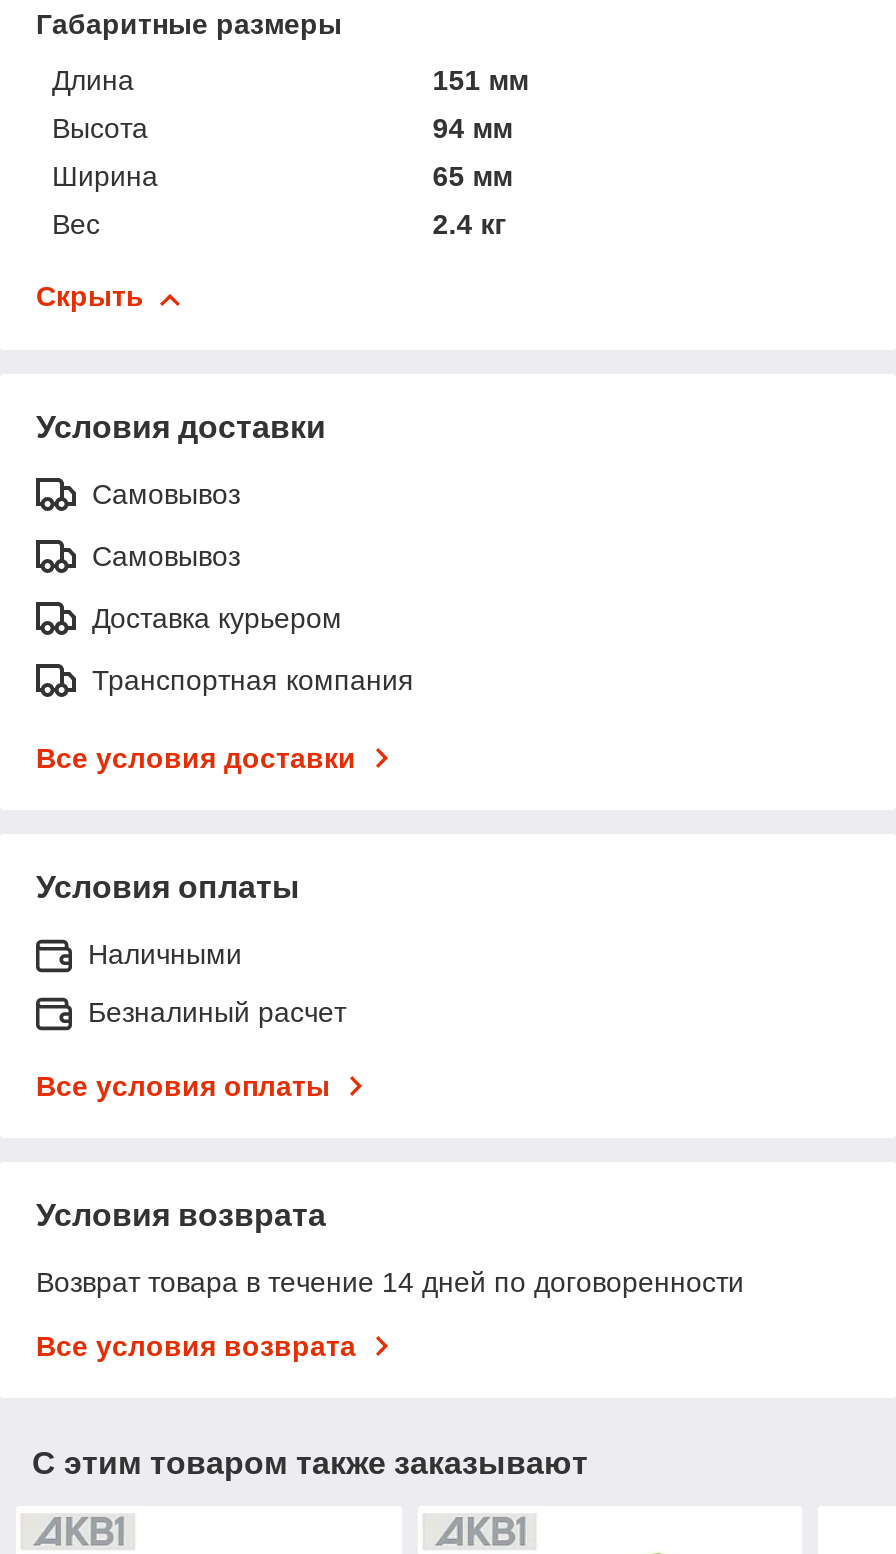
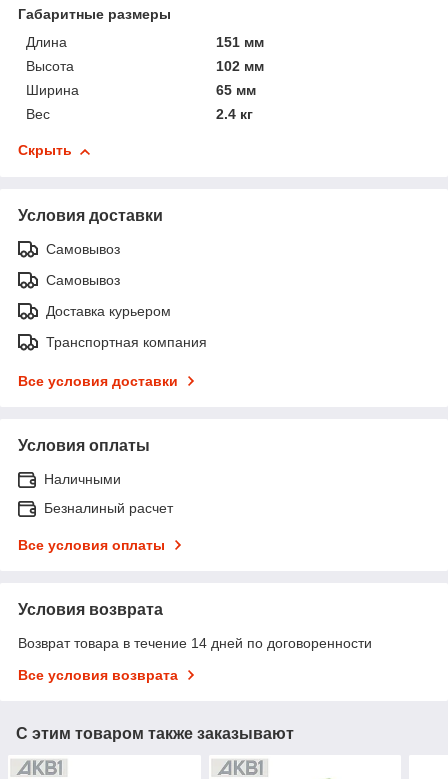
- 94 мм
+ 102 мм
